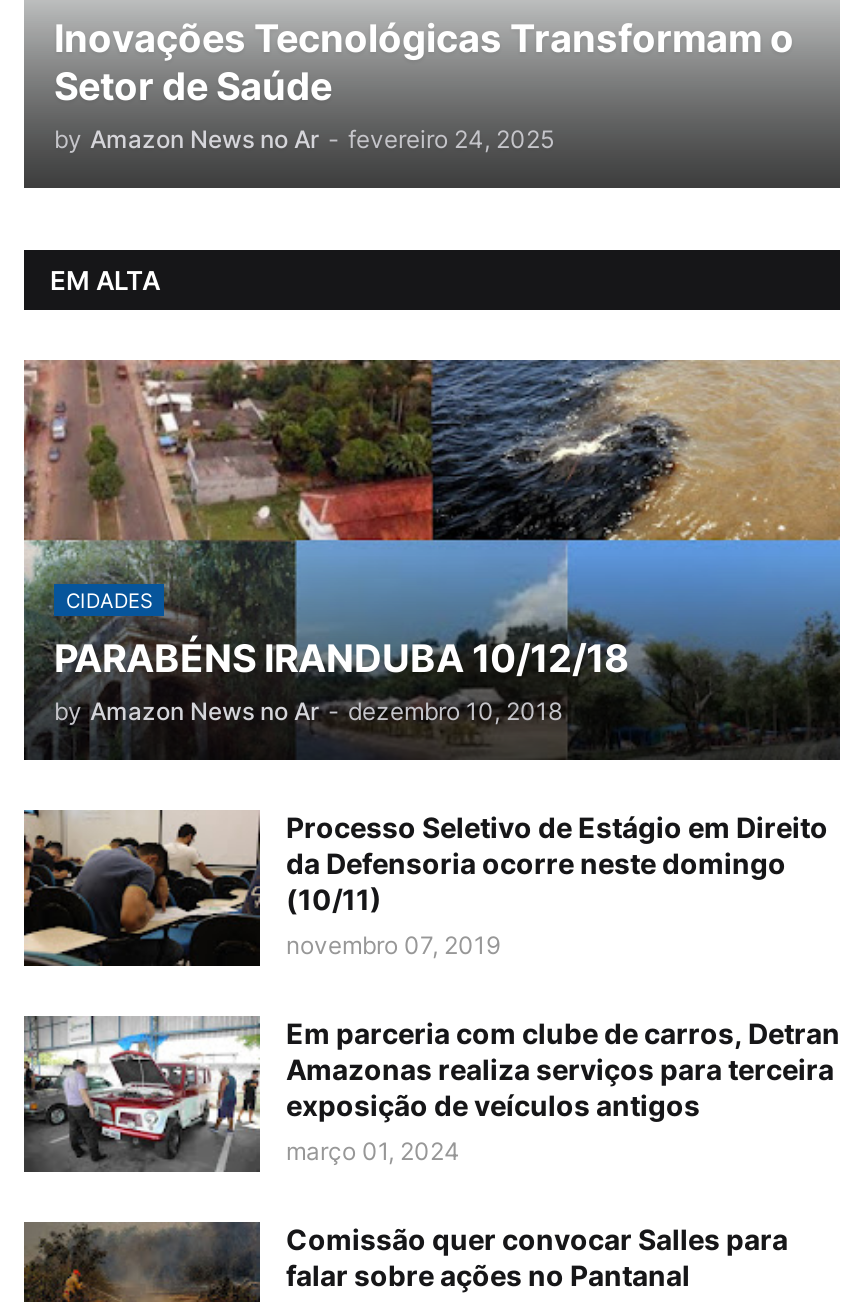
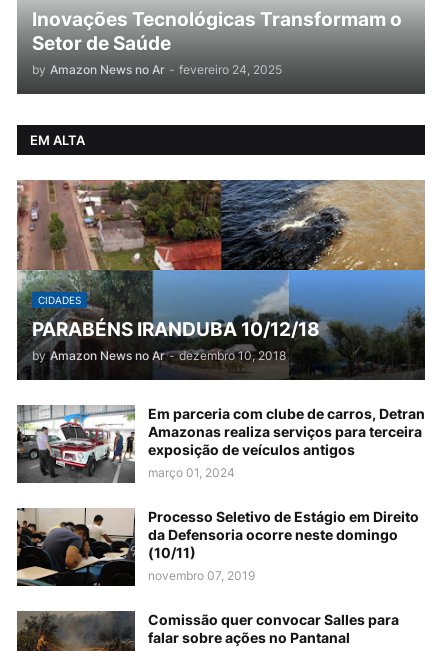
moved down: [image] | Processo Seletivo de Estágio em Direito | da Defensoria ocorre neste domingo | (10/11) | novembro 07, 2019

moved up: [image] | Em parceria com clube de carros, Detran | Amazonas realiza serviços para terceira | exposição de veículos antigos | março 01, 2024
